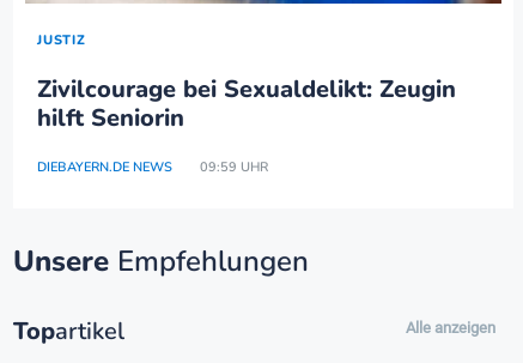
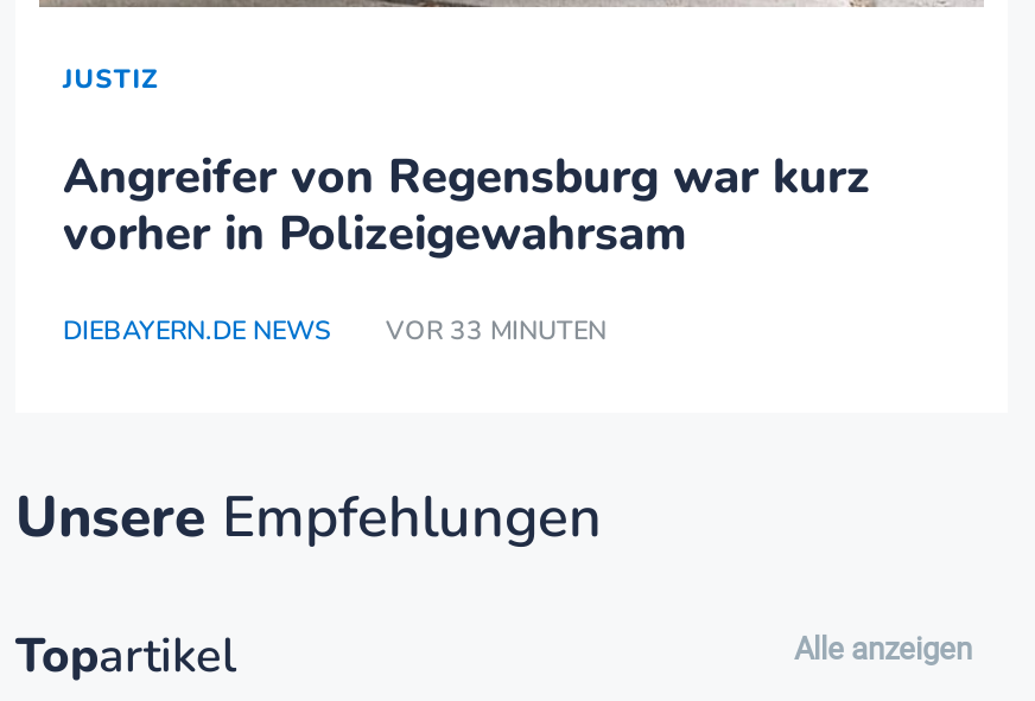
- Zivilcourage bei Sexualdelikt: Zeugin
- hilft Seniorin
+ Angreifer von Regensburg war kurz
+ vorher in Polizeigewahrsam

- DIEBAYERN.DE NEWS 09:59 UHR
+ DIEBAYERN.DE NEWS VOR 33 MINUTEN
